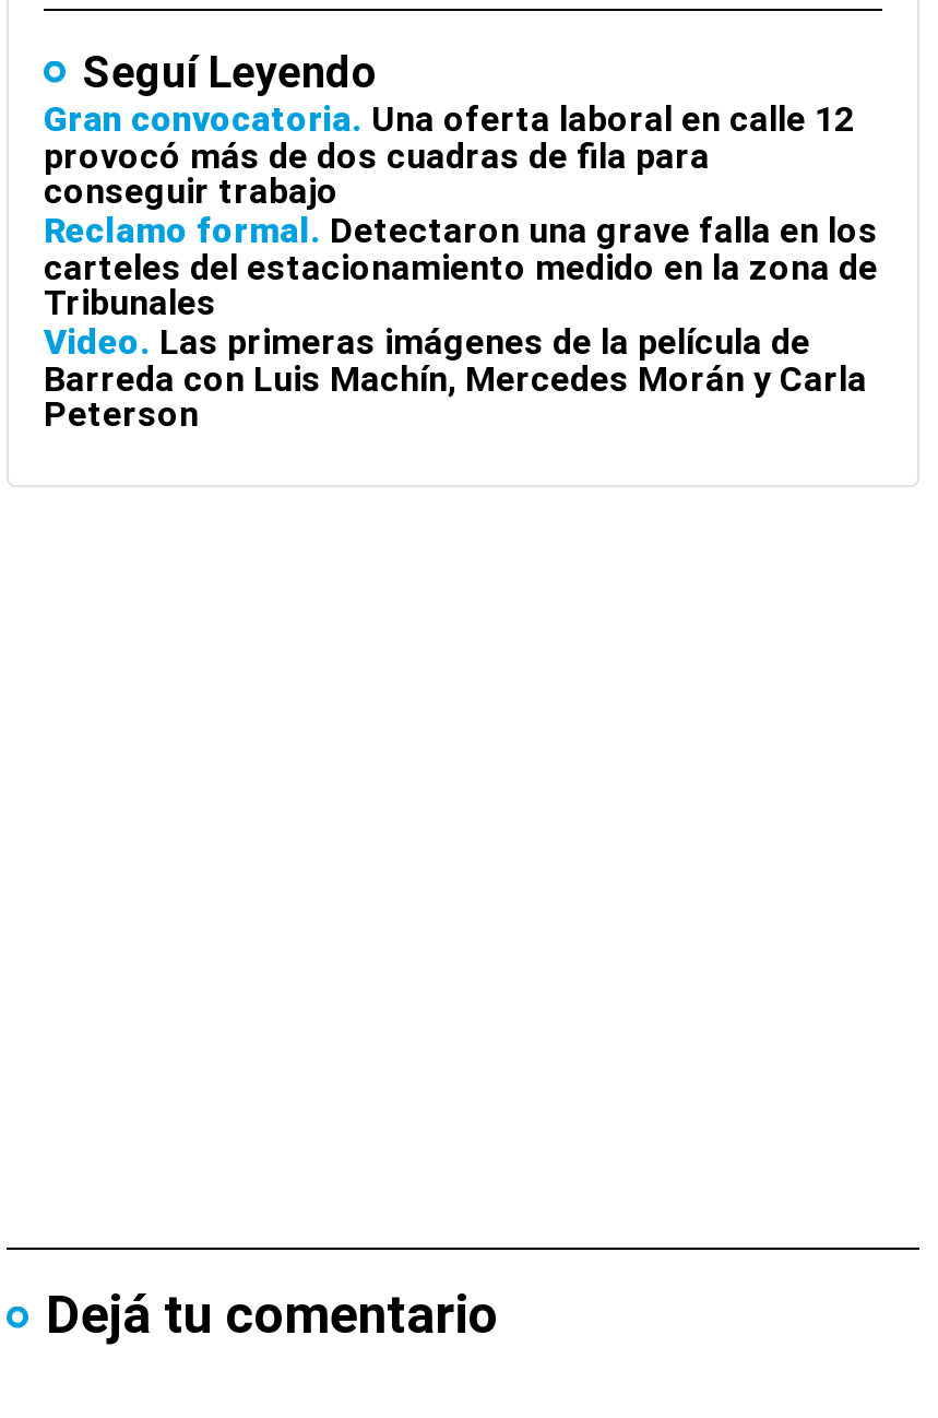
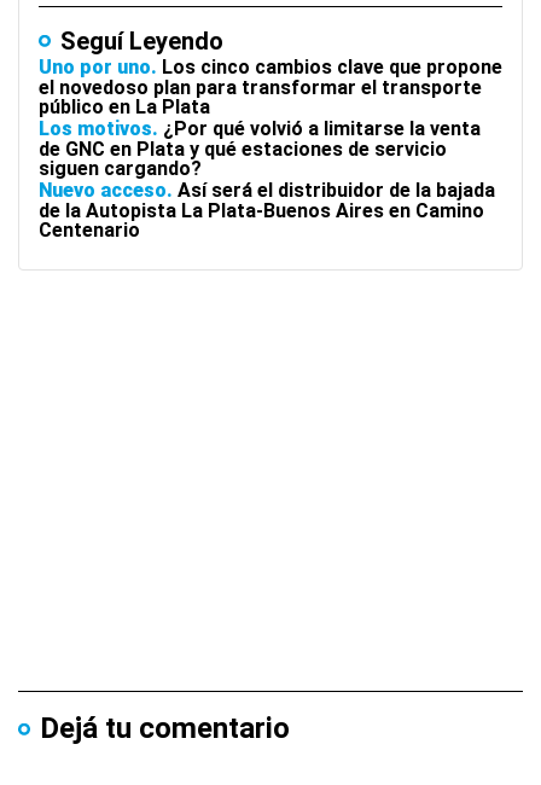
- Gran convocatoria Una oferta laboral en calle 12
- provocó más de dos cuadras de fila para
- conseguir trabajo
- Reclamo formal Detectaron una grave falla en los
- carteles del estacionamiento medido en la zona de
- Tribunales
- Video Las primeras imágenes de la película de
- Barreda con Luis Machín, Mercedes Morán y Carla
- Peterson
+ Uno por uno Los cinco cambios clave que propone
+ el novedoso plan para transformar el transporte
+ público en La Plata
+ Los motivos ¿Por qué volvió a limitarse la venta
+ de GNC en Plata y qué estaciones de servicio
+ siguen cargando?
+ Nuevo acceso Así será el distribuidor de la bajada
+ de la Autopista La Plata-Buenos Aires en Camino
+ Centenario
